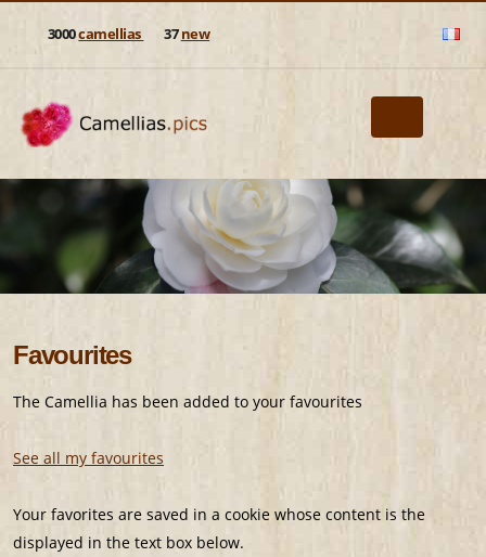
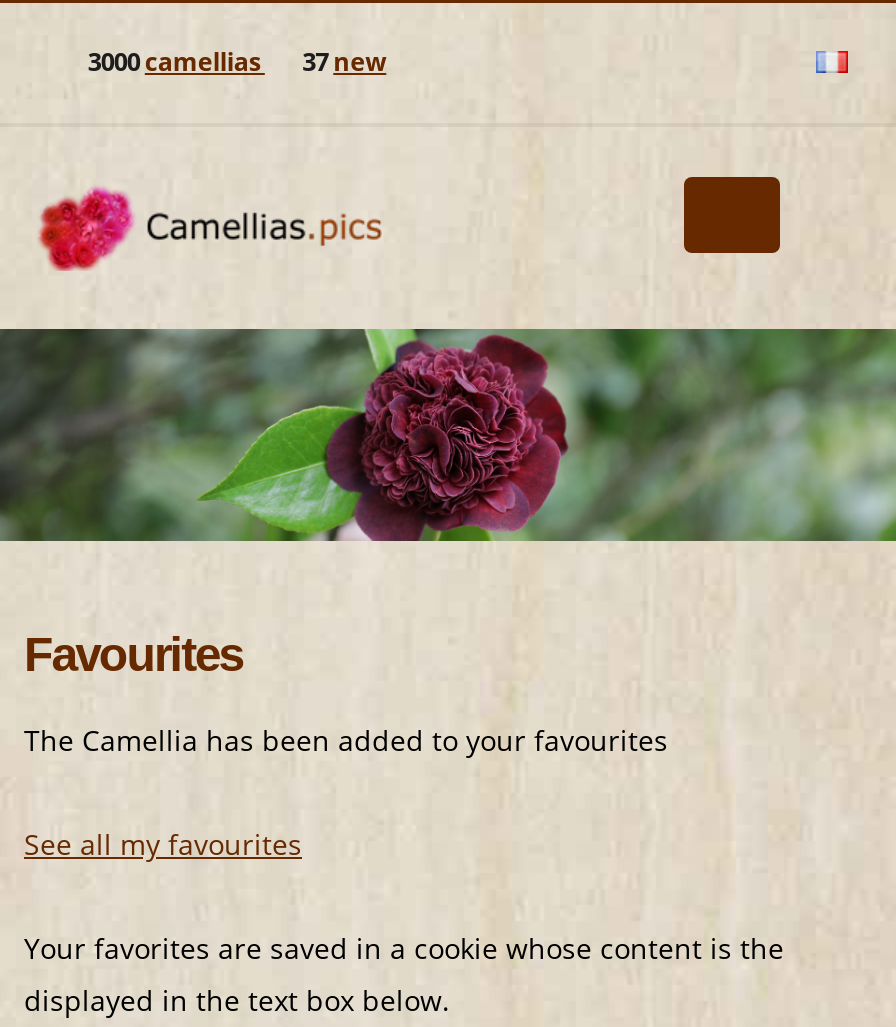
- [image]
+ [image]
